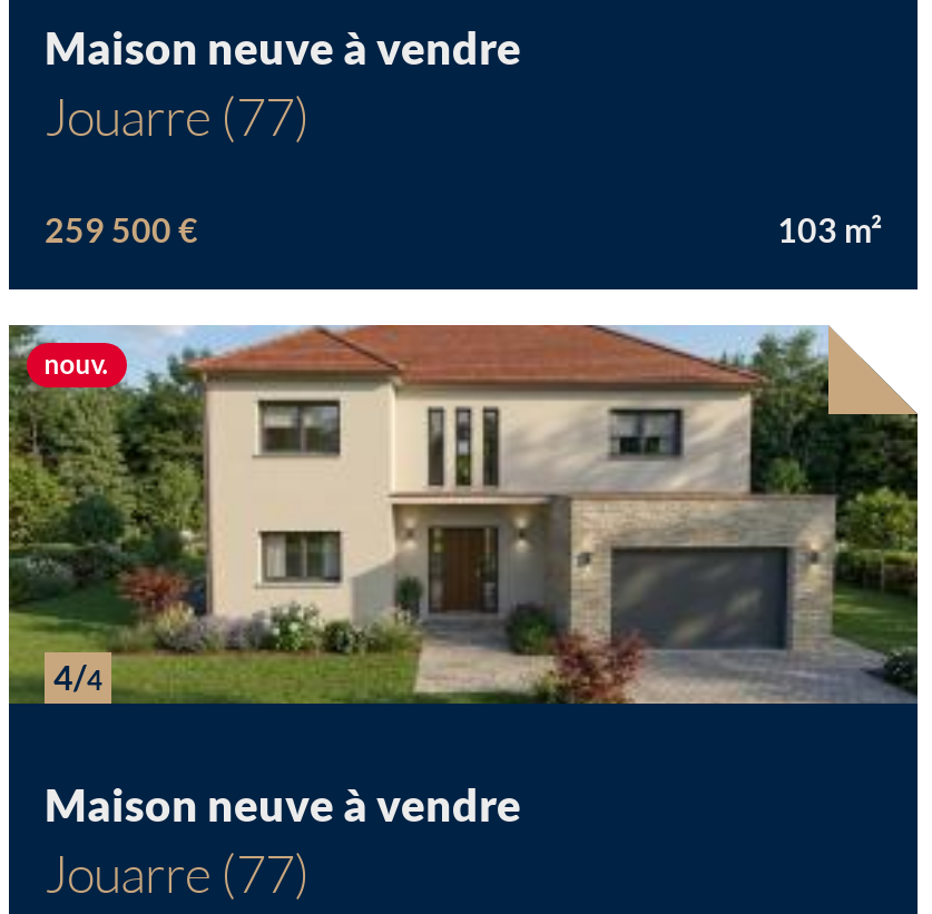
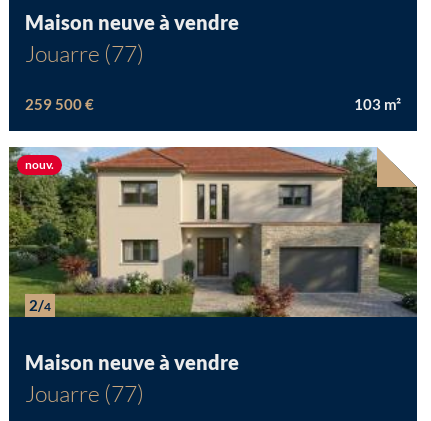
- 4/4
+ 2/4
